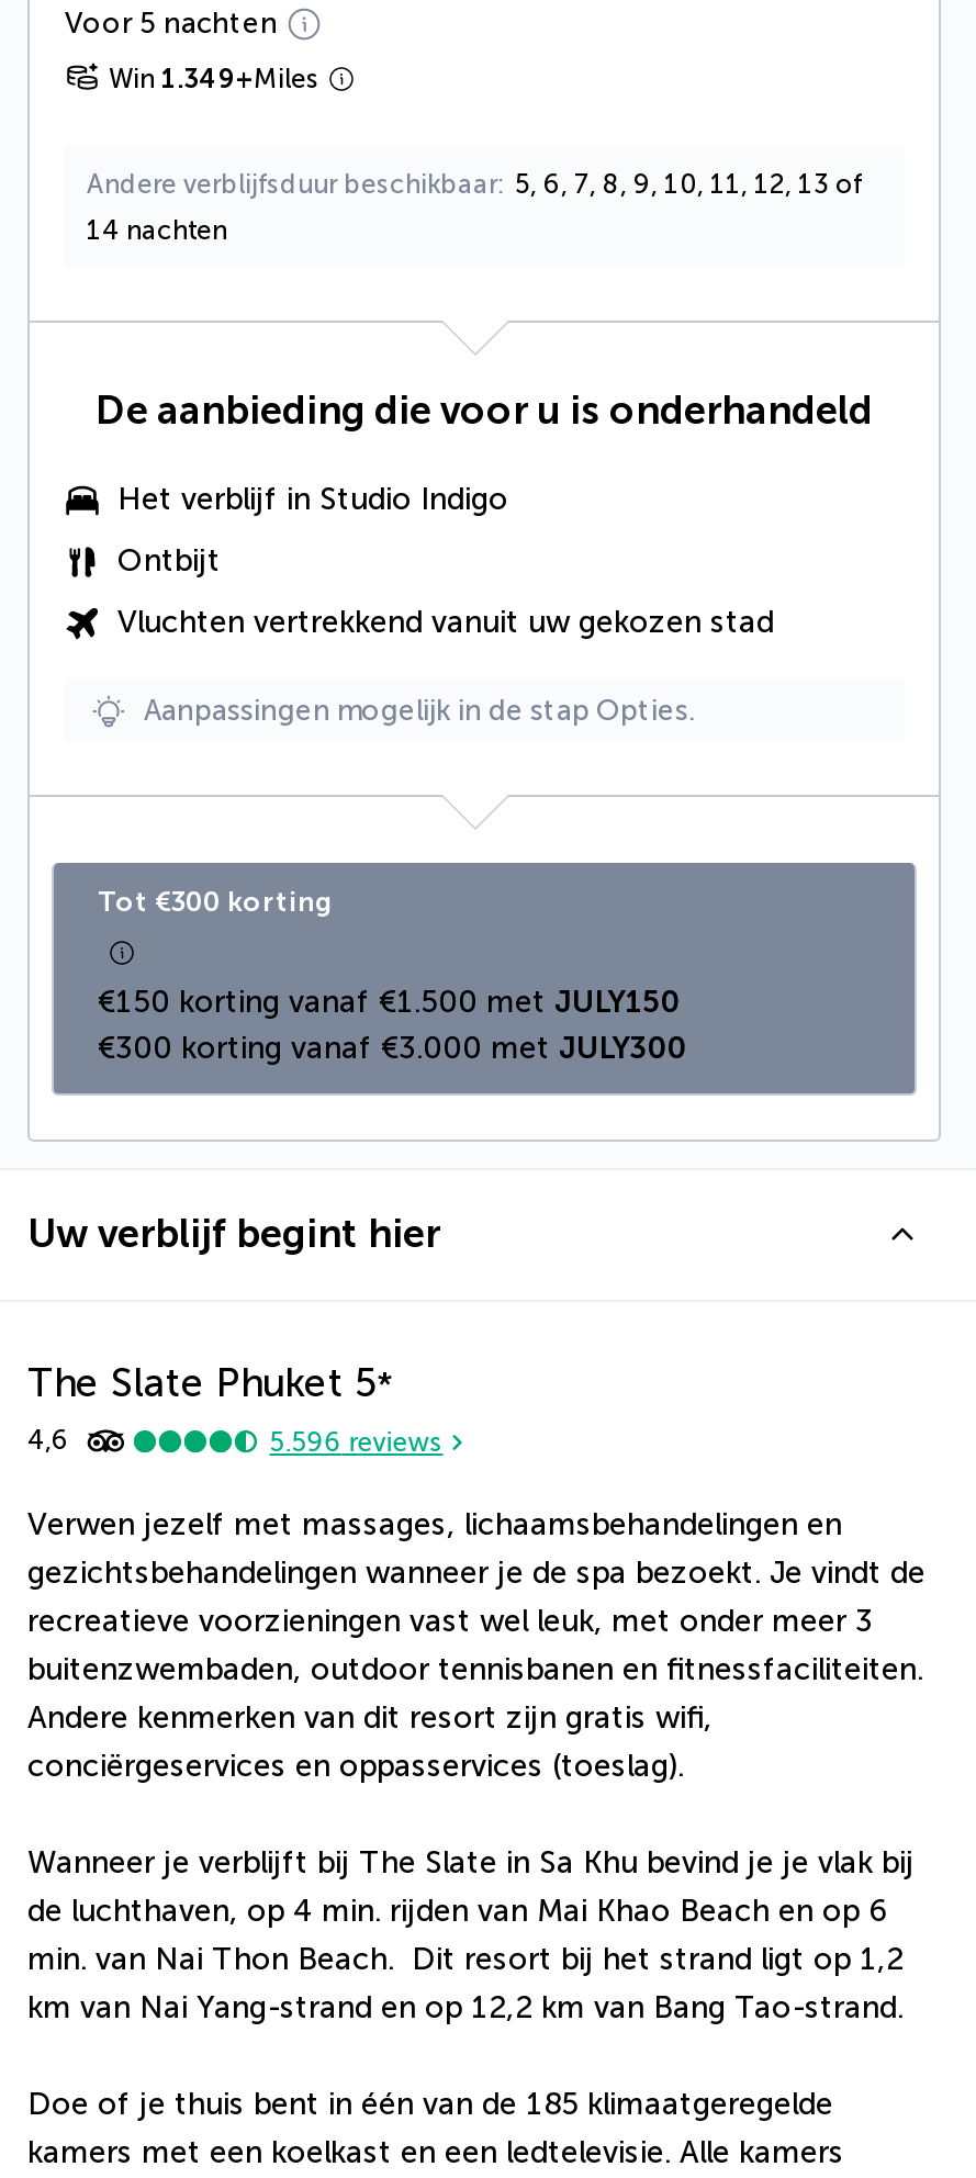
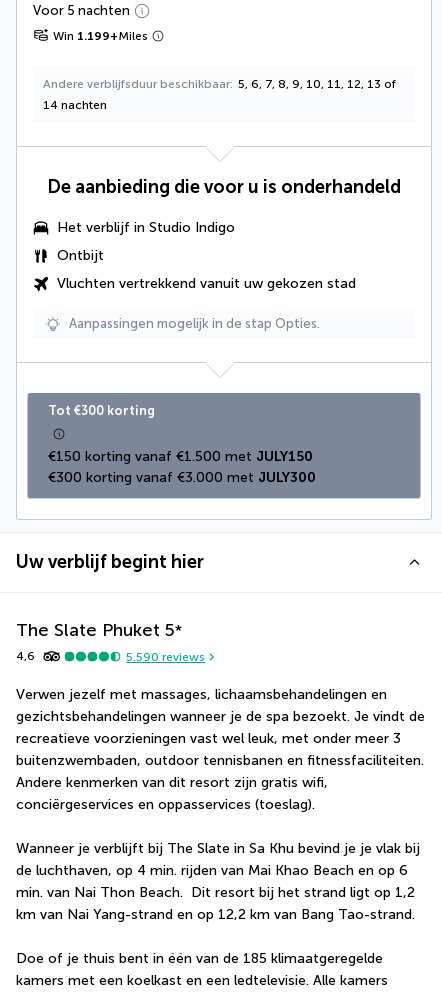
- Win 1.349+Miles
+ Win 1.199+Miles

- 5.596 reviews
+ 5.590 reviews
